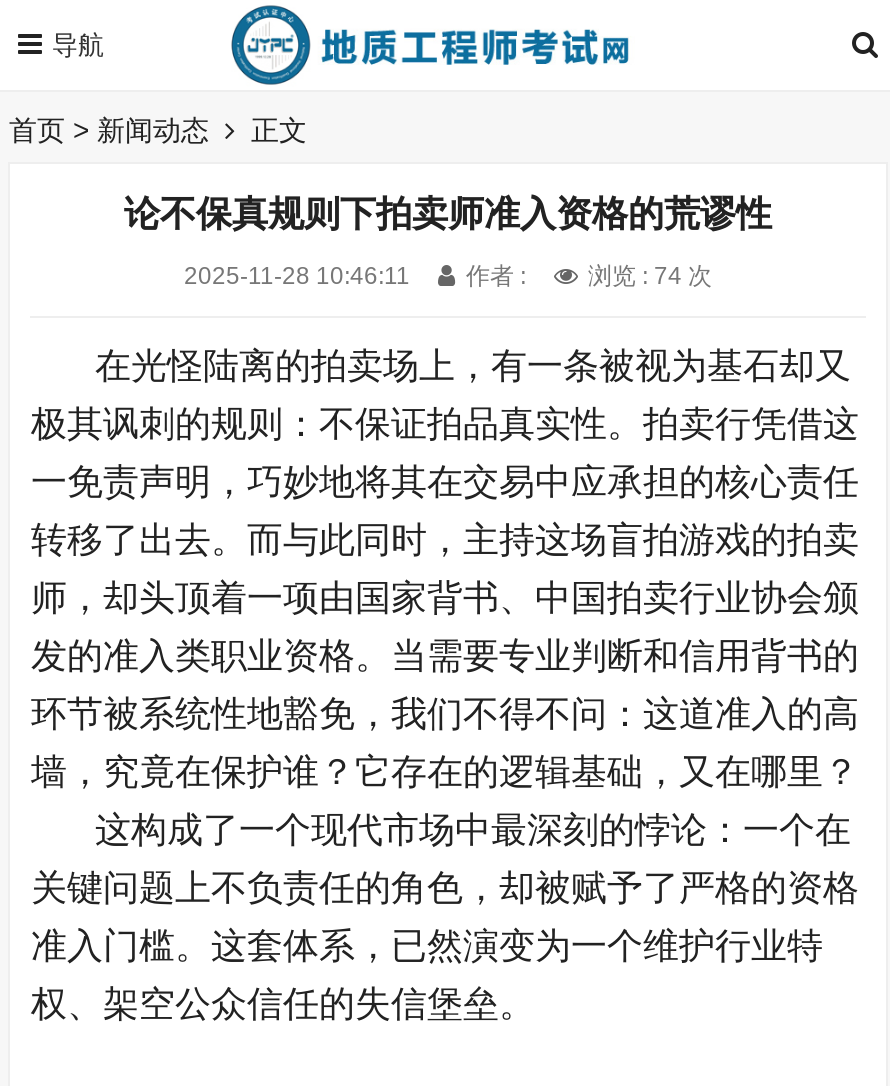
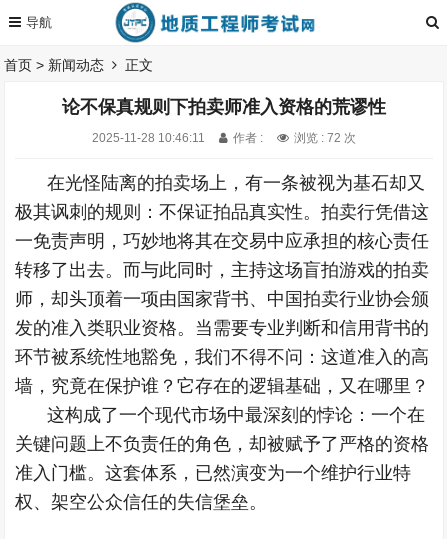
- 浏览 : 74 次
+ 浏览 : 72 次
